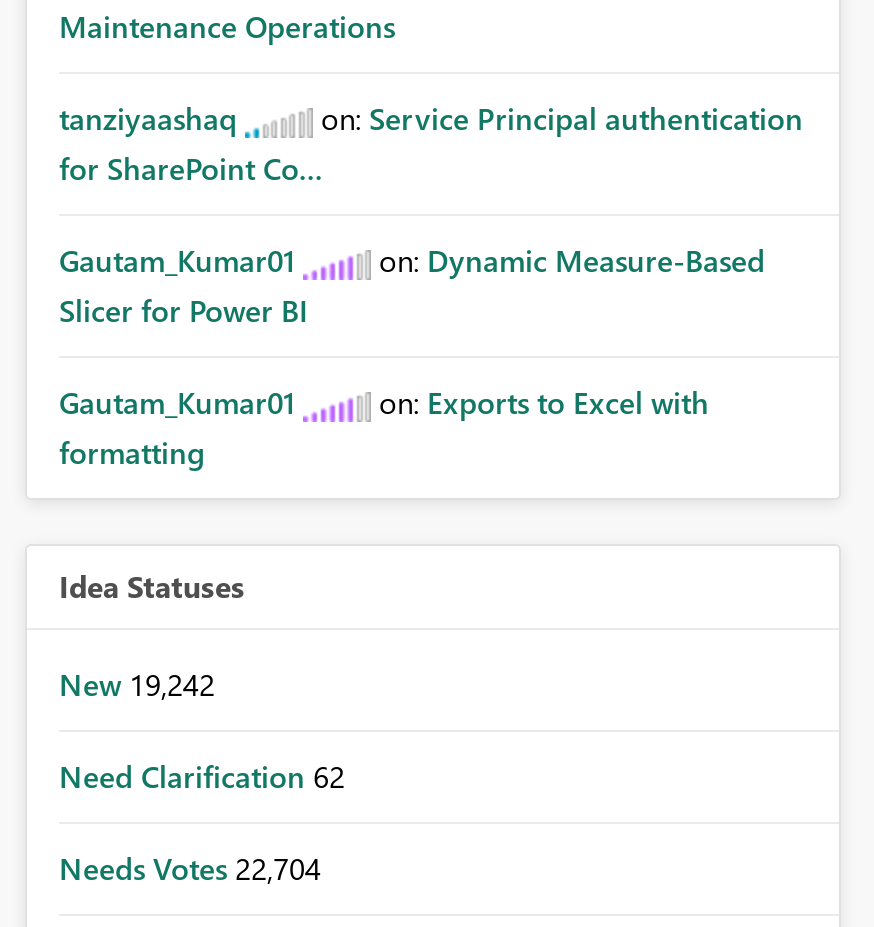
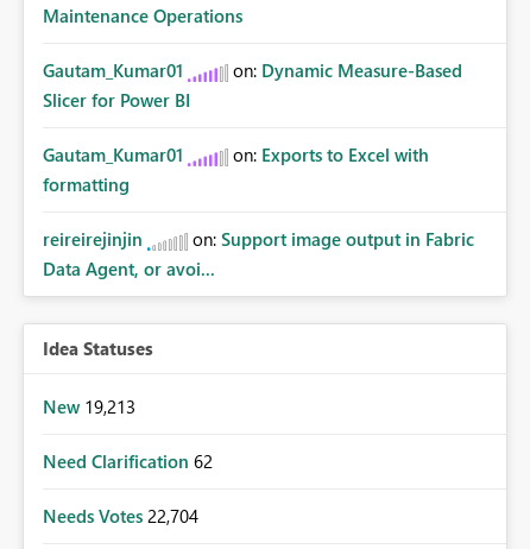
- tanziyaashaq
- on: Service Principal authentication
- for SharePoint Co...

moved up: Gautam_Kumar01 | on: Dynamic Measure-Based | Slicer for Power BI | Gautam_Kumar01 | on: Exports to Excel with | formatting

+ reireirejinjin
+ on: Support image output in Fabric
+ Data Agent, or avoi...

- New 19,242
+ New 19,213
